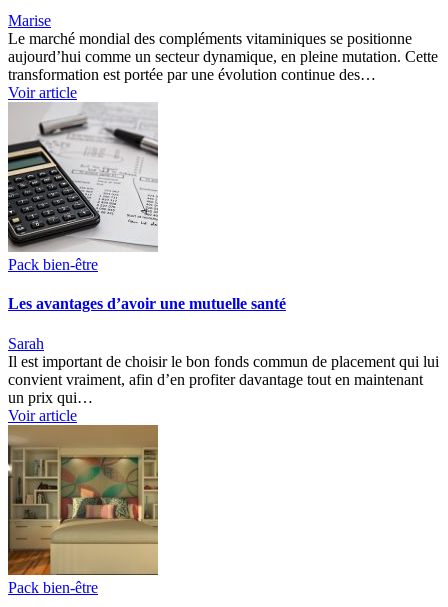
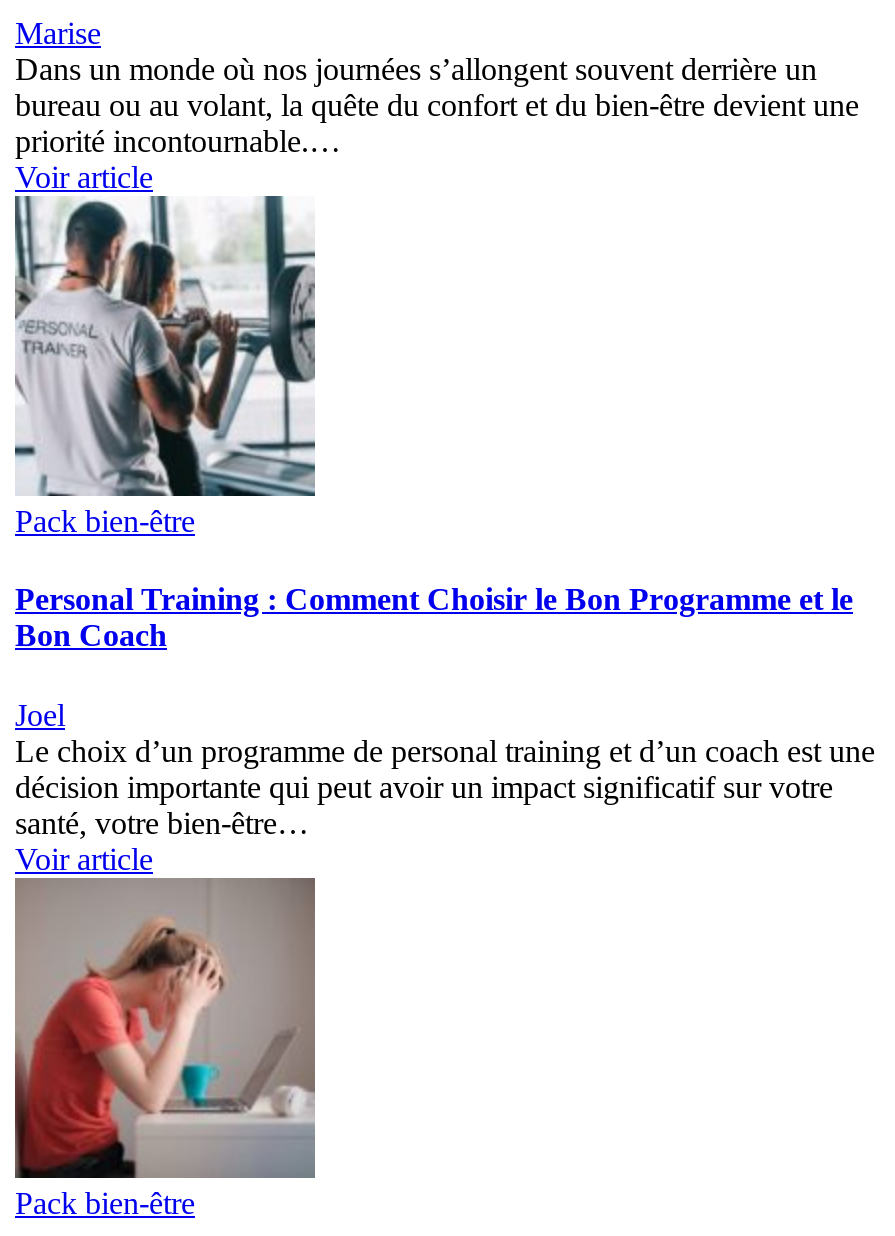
- Le marché mondial des compléments vitaminiques se positionne
- aujourd’hui comme un secteur dynamique, en pleine mutation. Cette
- transformation est portée par une évolution continue des…
+ Dans un monde où nos journées s’allongent souvent derrière un
+ bureau ou au volant, la quête du confort et du bien-être devient une
+ priorité incontournable.…

- [image]
+ [image]

- Les avantages d’avoir une mutuelle santé
+ Personal Training : Comment Choisir le Bon Programme et le
+ Bon Coach

- Sarah
- Il est important de choisir le bon fonds commun de placement qui lui
- convient vraiment, afin d’en profiter davantage tout en maintenant
- un prix qui…
+ Joel
+ Le choix d’un programme de personal training et d’un coach est une
+ décision importante qui peut avoir un impact significatif sur votre
+ santé, votre bien-être…

- [image]
+ [image]
